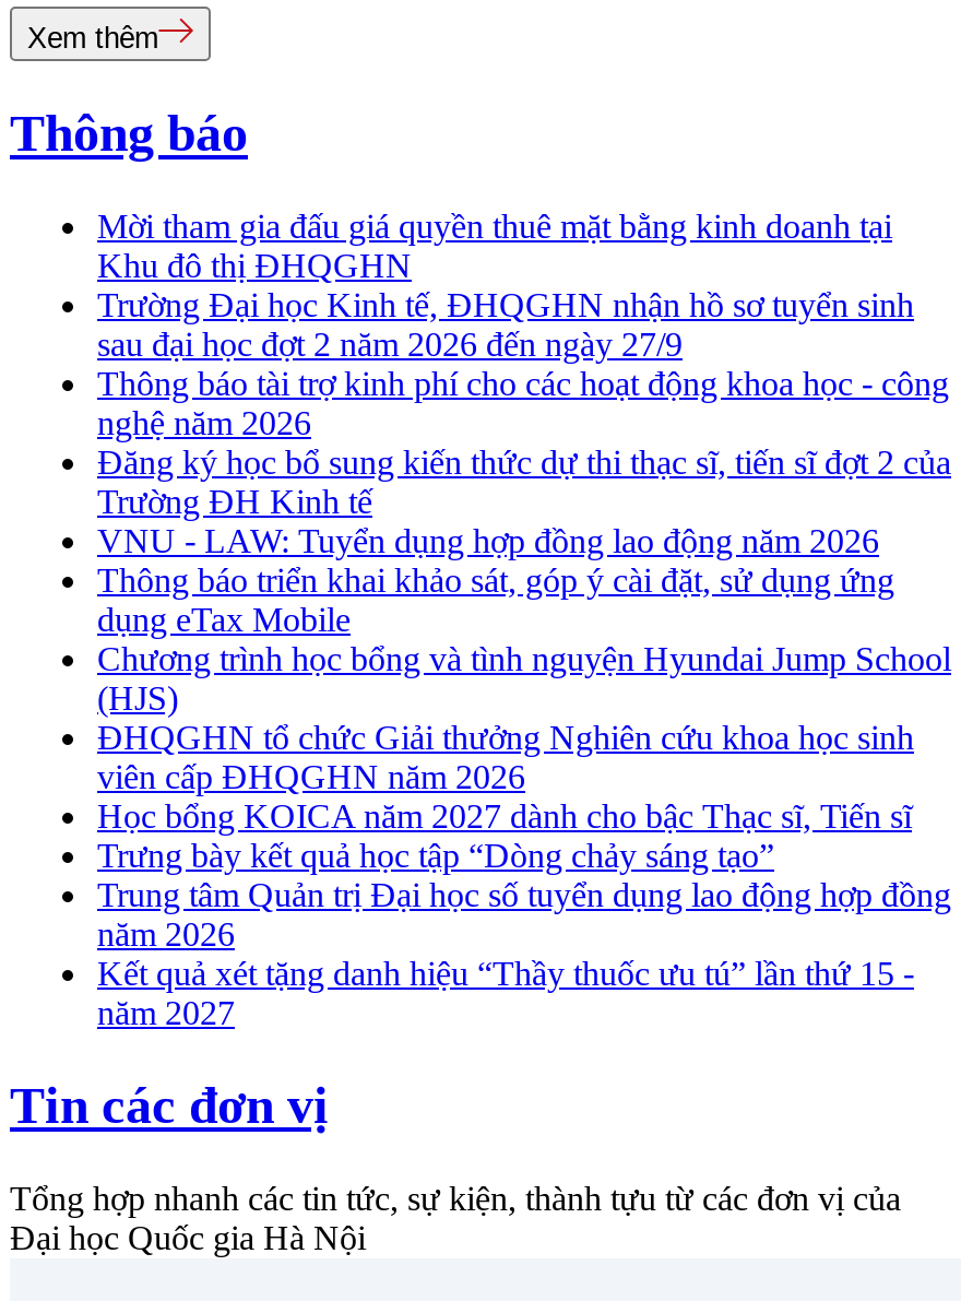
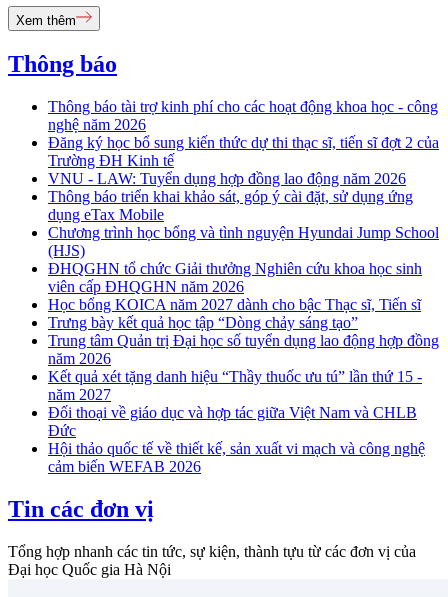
- Mời tham gia đấu giá quyền thuê mặt bằng kinh doanh tại
- Khu đô thị ĐHQGHN
- Trường Đại học Kinh tế, ĐHQGHN nhận hồ sơ tuyển sinh
- sau đại học đợt 2 năm 2026 đến ngày 27/9

moved up: Thông báo tài trợ kinh phí cho các hoạt động khoa học - công | nghệ năm 2026 | Đăng ký học bổ sung kiến thức dự thi thạc sĩ, tiến sĩ đợt 2 của | ... | Kết quả xét tặng danh hiệu “Thầy thuốc ưu tú” lần thứ 15 - | năm 2027

+ Đối thoại về giáo dục và hợp tác giữa Việt Nam và CHLB
+ Đức
+ Hội thảo quốc tế về thiết kế, sản xuất vi mạch và công nghệ
+ cảm biến WEFAB 2026
